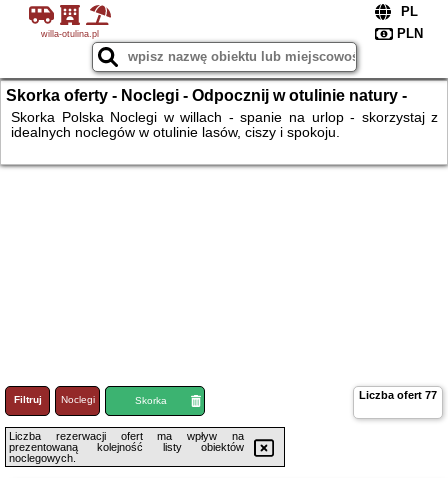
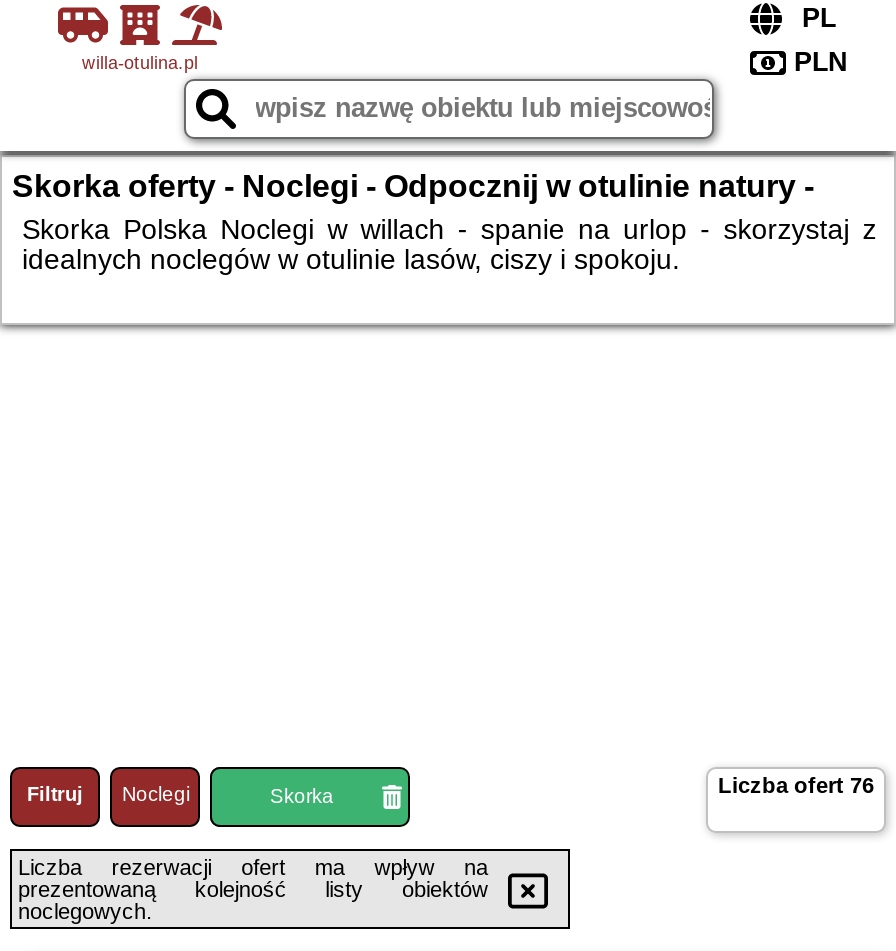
- Liczba ofert 77
+ Liczba ofert 76
